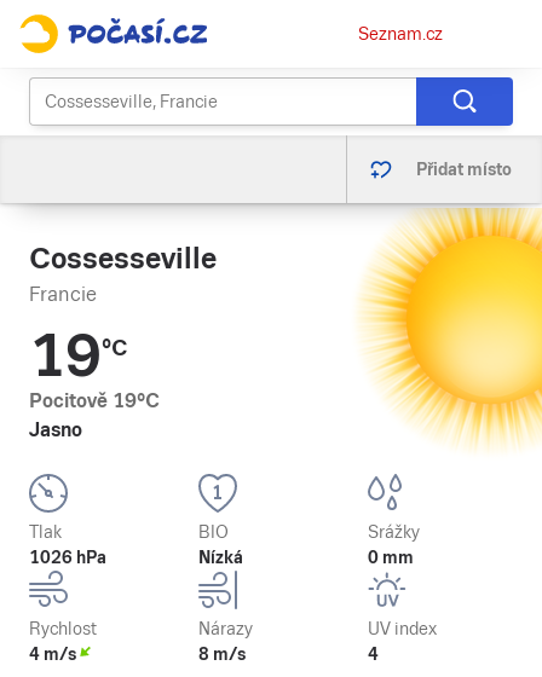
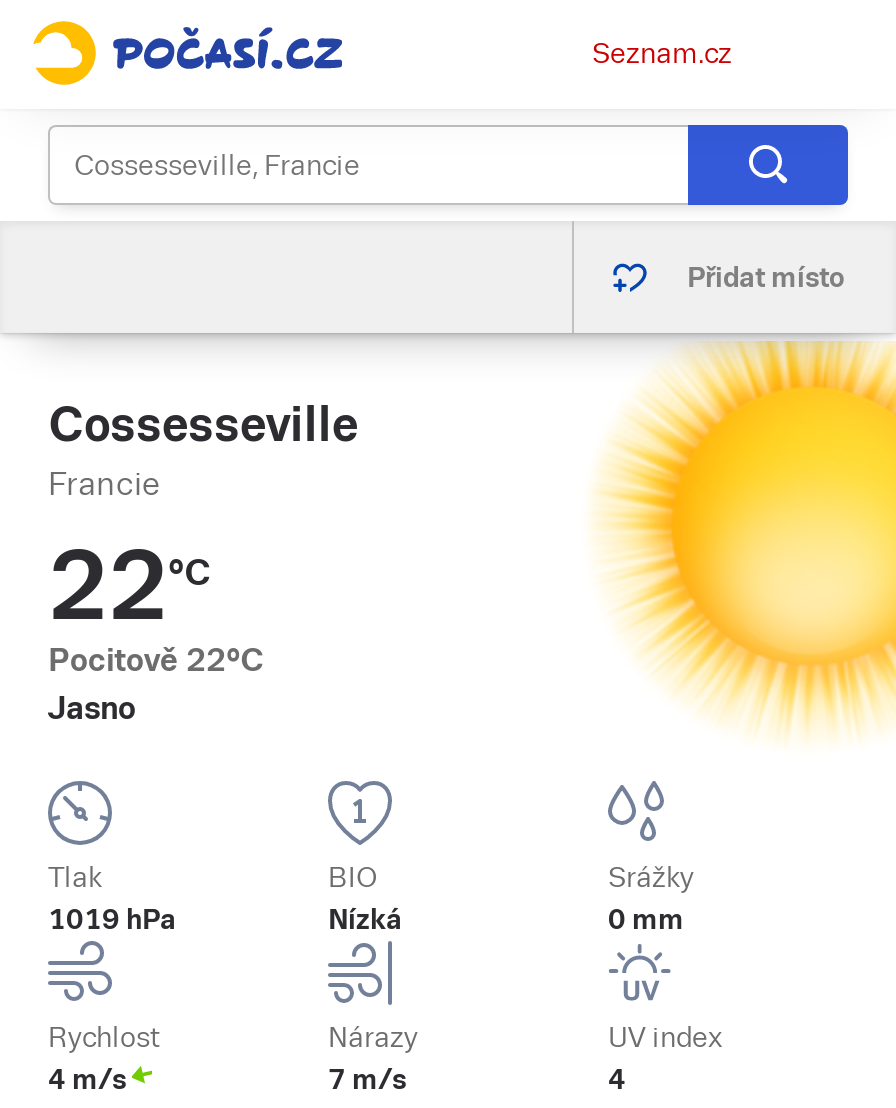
- 19°C
+ 22°C

- Pocitově 19°C
+ Pocitově 22°C

- 1026 hPa
+ 1019 hPa

- 8 m/s
+ 7 m/s
